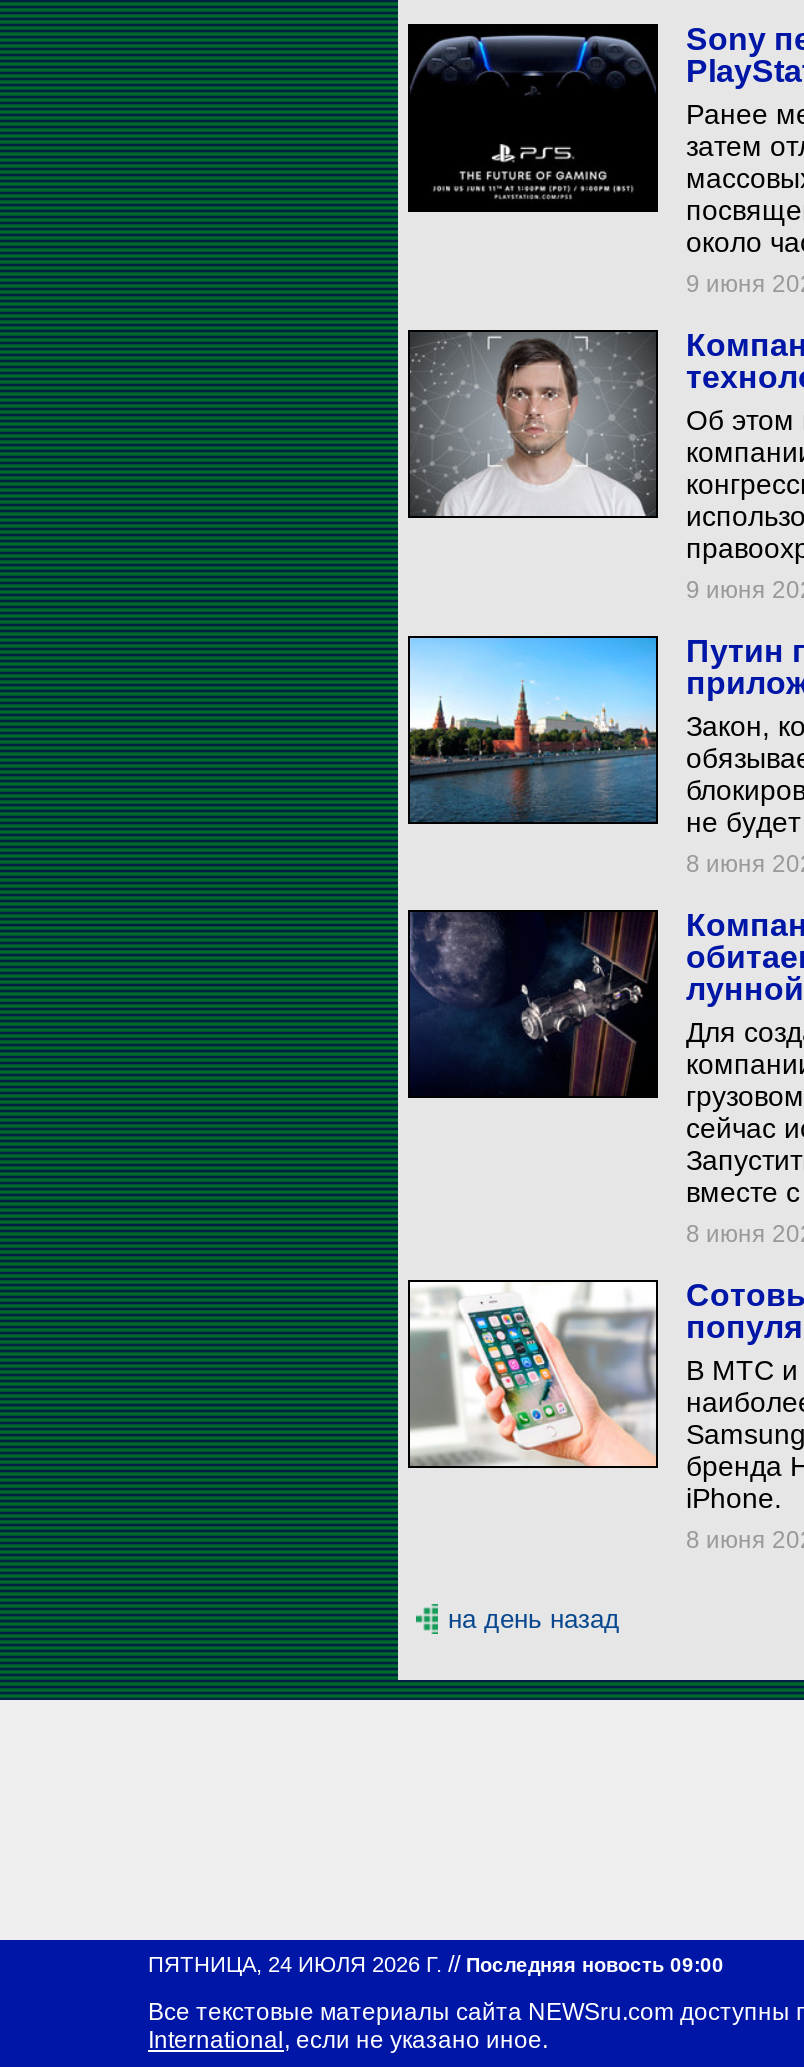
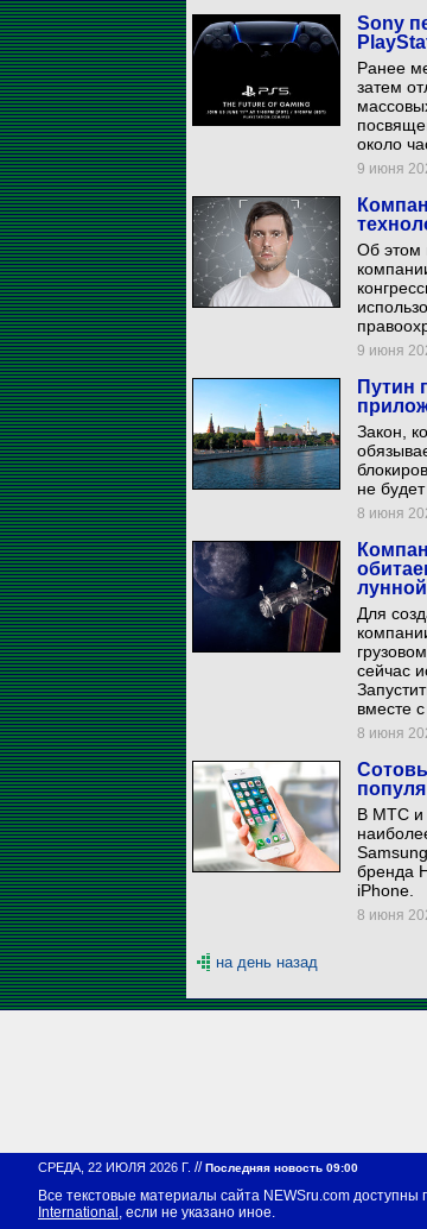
- ПЯТНИЦА, 24 ИЮЛЯ 2026 Г. // Последняя новость 09:00
+ СРЕДА, 22 ИЮЛЯ 2026 Г. // Последняя новость 09:00
